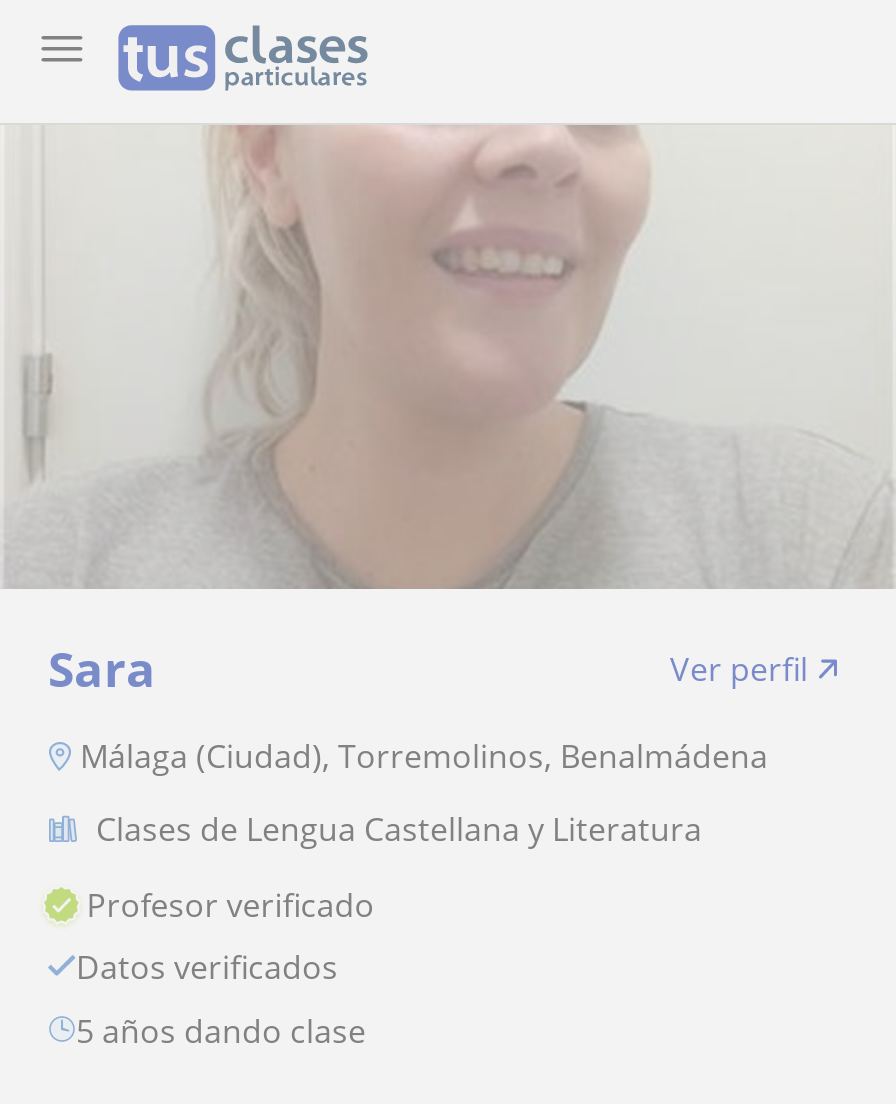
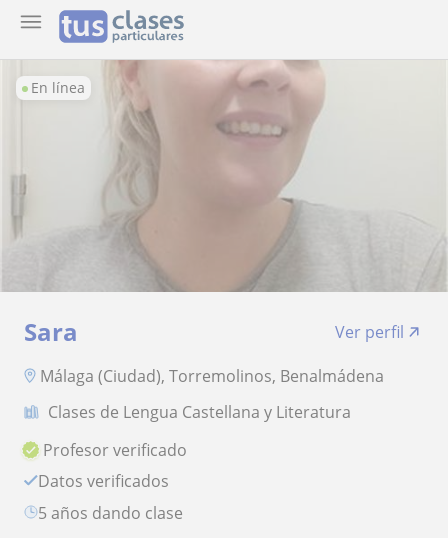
+ En línea
